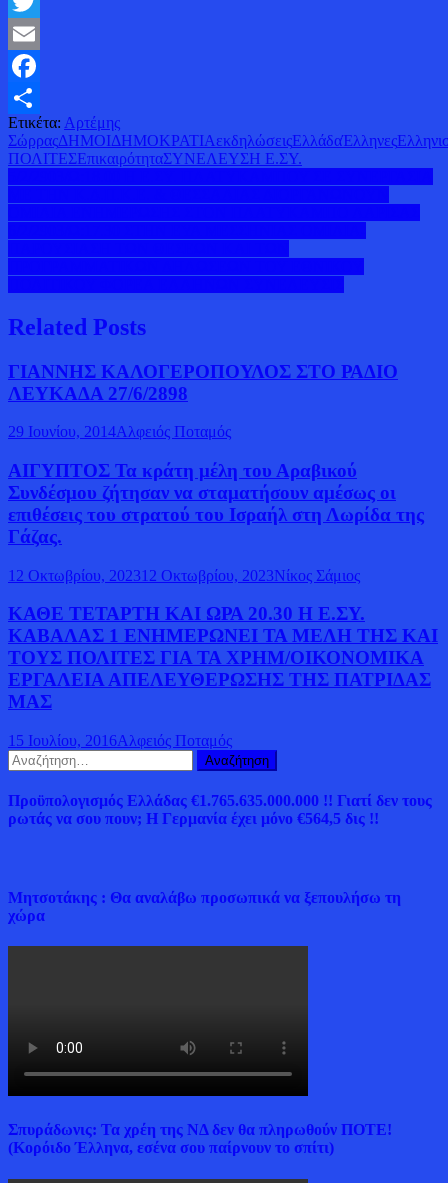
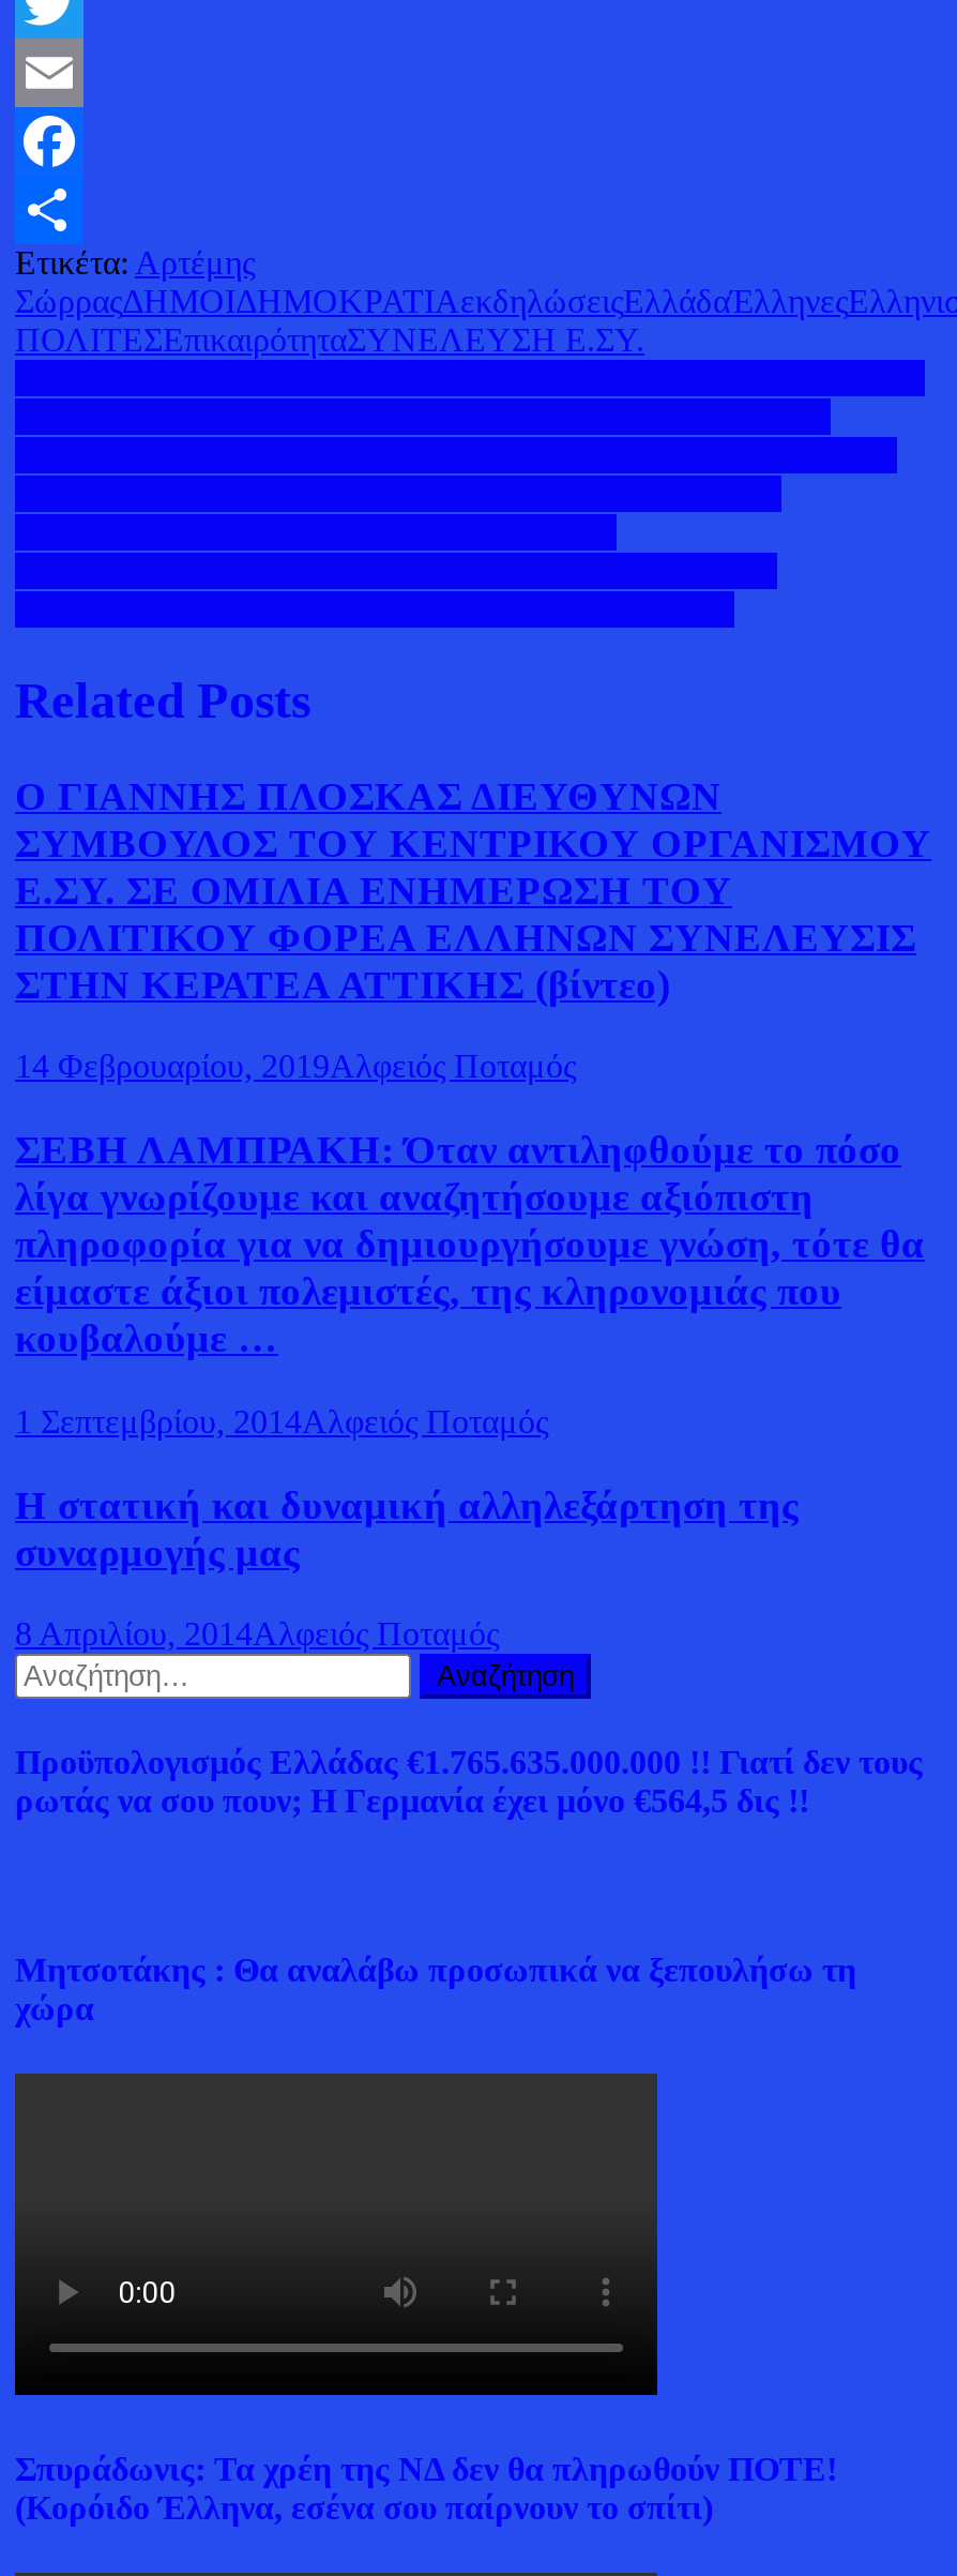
- ΓΙΑΝΝΗΣ ΚΑΛΟΓΕΡΟΠΟΥΛΟΣ ΣΤΟ ΡΑΔΙΟ
- ΛΕΥΚΑΔΑ 27/6/2898
+ Ο ΓΙΑΝΝΗΣ ΠΛΟΣΚΑΣ ΔΙΕΥΘΥΝΩΝ
+ ΣΥΜΒΟΥΛΟΣ ΤΟΥ ΚΕΝΤΡΙΚΟΥ ΟΡΓΑΝΙΣΜΟΥ
+ Ε.ΣΥ. ΣΕ ΟΜΙΛΙΑ ΕΝΗΜΕΡΩΣΗ ΤΟΥ
+ ΠΟΛΙΤΙΚΟΥ ΦΟΡΕΑ ΕΛΛΗΝΩΝ ΣΥΝΕΛΕΥΣΙΣ
+ ΣΤΗΝ ΚΕΡΑΤΕΑ ΑΤΤΙΚΗΣ (βίντεο)

- 29 Ιουνίου, 2014Αλφειός Ποταμός
+ 14 Φεβρουαρίου, 2019Αλφειός Ποταμός

- ΑΙΓΥΠΤΟΣ Τα κράτη μέλη του Αραβικού
- Συνδέσμου ζήτησαν να σταματήσουν αμέσως οι
- επιθέσεις του στρατού του Ισραήλ στη Λωρίδα της
- Γάζας.
+ ΣΕΒΗ ΛΑΜΠΡΑΚΗ: Όταν αντιληφθούμε το πόσο
+ λίγα γνωρίζουμε και αναζητήσουμε αξιόπιστη
+ πληροφορία για να δημιουργήσουμε γνώση, τότε θα
+ είμαστε άξιοι πολεμιστές, της κληρονομιάς που
+ κουβαλούμε …

- 12 Οκτωβρίου, 2023 12 Οκτωβρίου, 2023Νίκος Σάμιος
+ 1 Σεπτεμβρίου, 2014Αλφειός Ποταμός

- ΚΑΘΕ ΤΕΤΑΡΤΗ ΚΑΙ ΩΡΑ 20.30 Η Ε.ΣΥ.
- ΚΑΒΑΛΑΣ 1 ΕΝΗΜΕΡΩΝΕΙ ΤΑ ΜΕΛΗ ΤΗΣ ΚΑΙ
- ΤΟΥΣ ΠΟΛΙΤΕΣ ΓΙΑ ΤΑ ΧΡΗΜ/ΟΙΚΟΝΟΜΙΚΑ
- ΕΡΓΑΛΕΙΑ ΑΠΕΛΕΥΘΕΡΩΣΗΣ ΤΗΣ ΠΑΤΡΙΔΑΣ
- ΜΑΣ
+ Η στατική και δυναμική αλληλεξάρτηση της
+ συναρμογής μας

- 15 Ιουλίου, 2016Αλφειός Ποταμός
+ 8 Απριλίου, 2014Αλφειός Ποταμός
